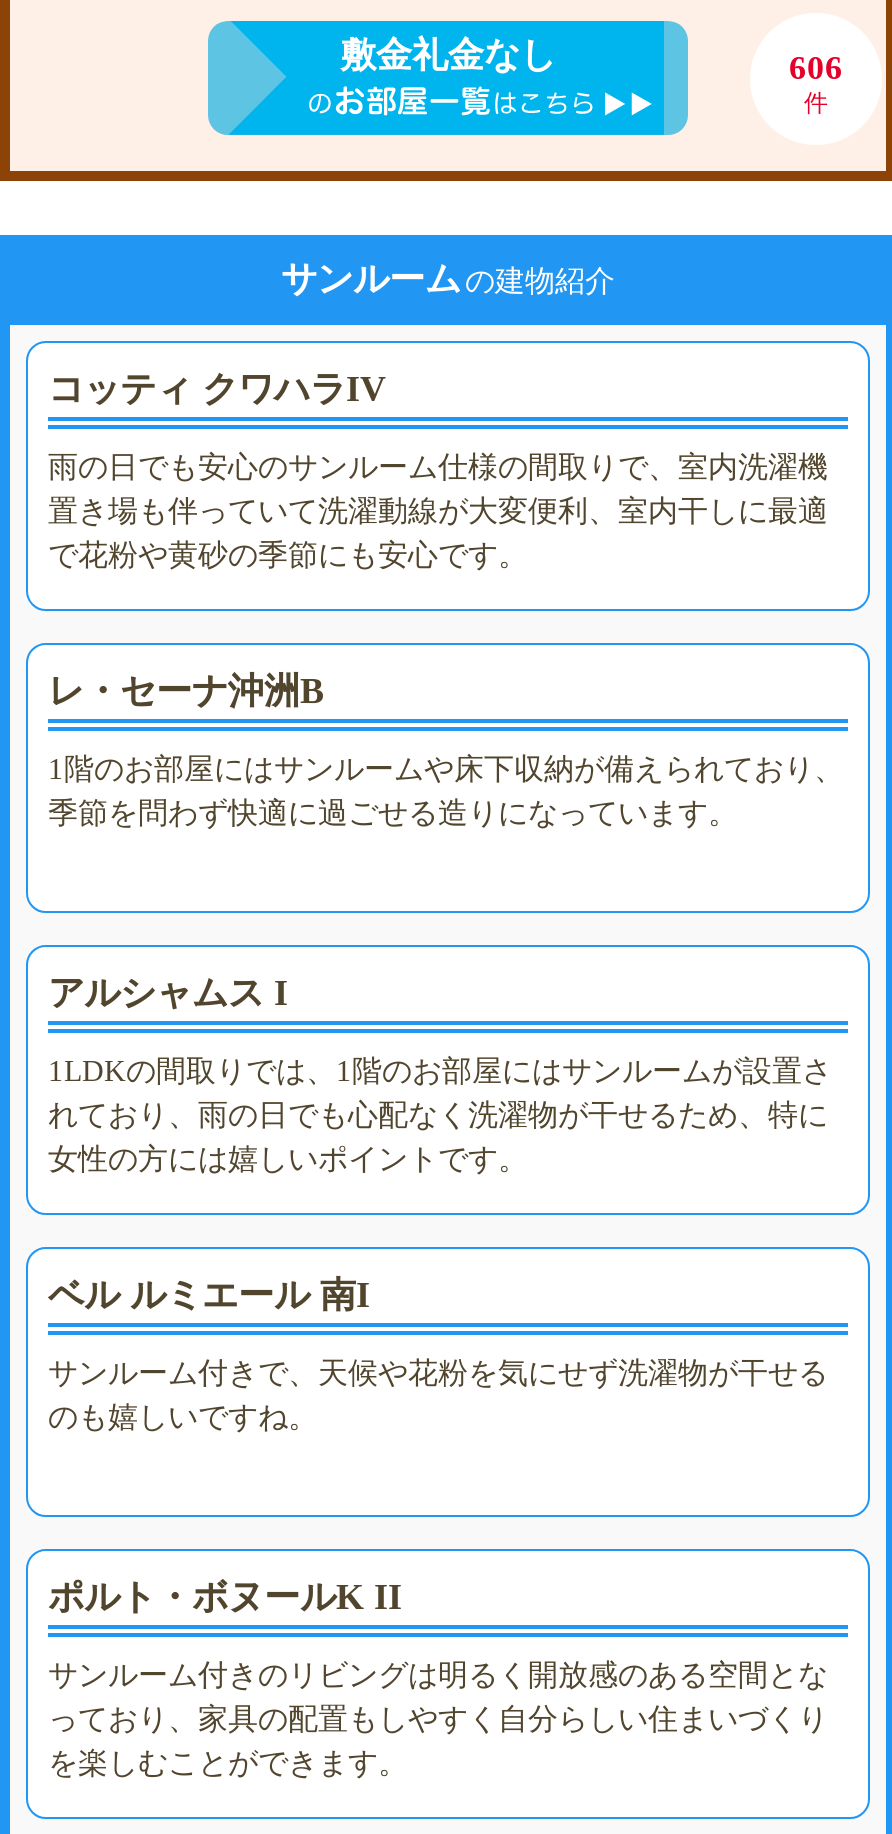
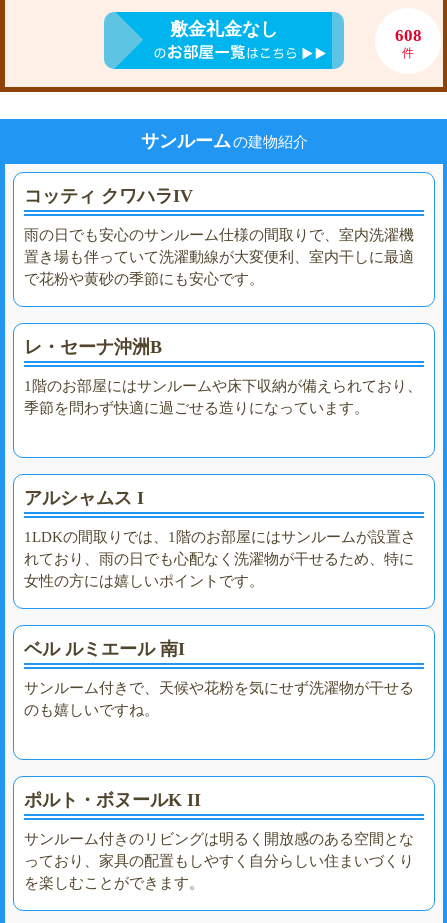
- 606
+ 608
